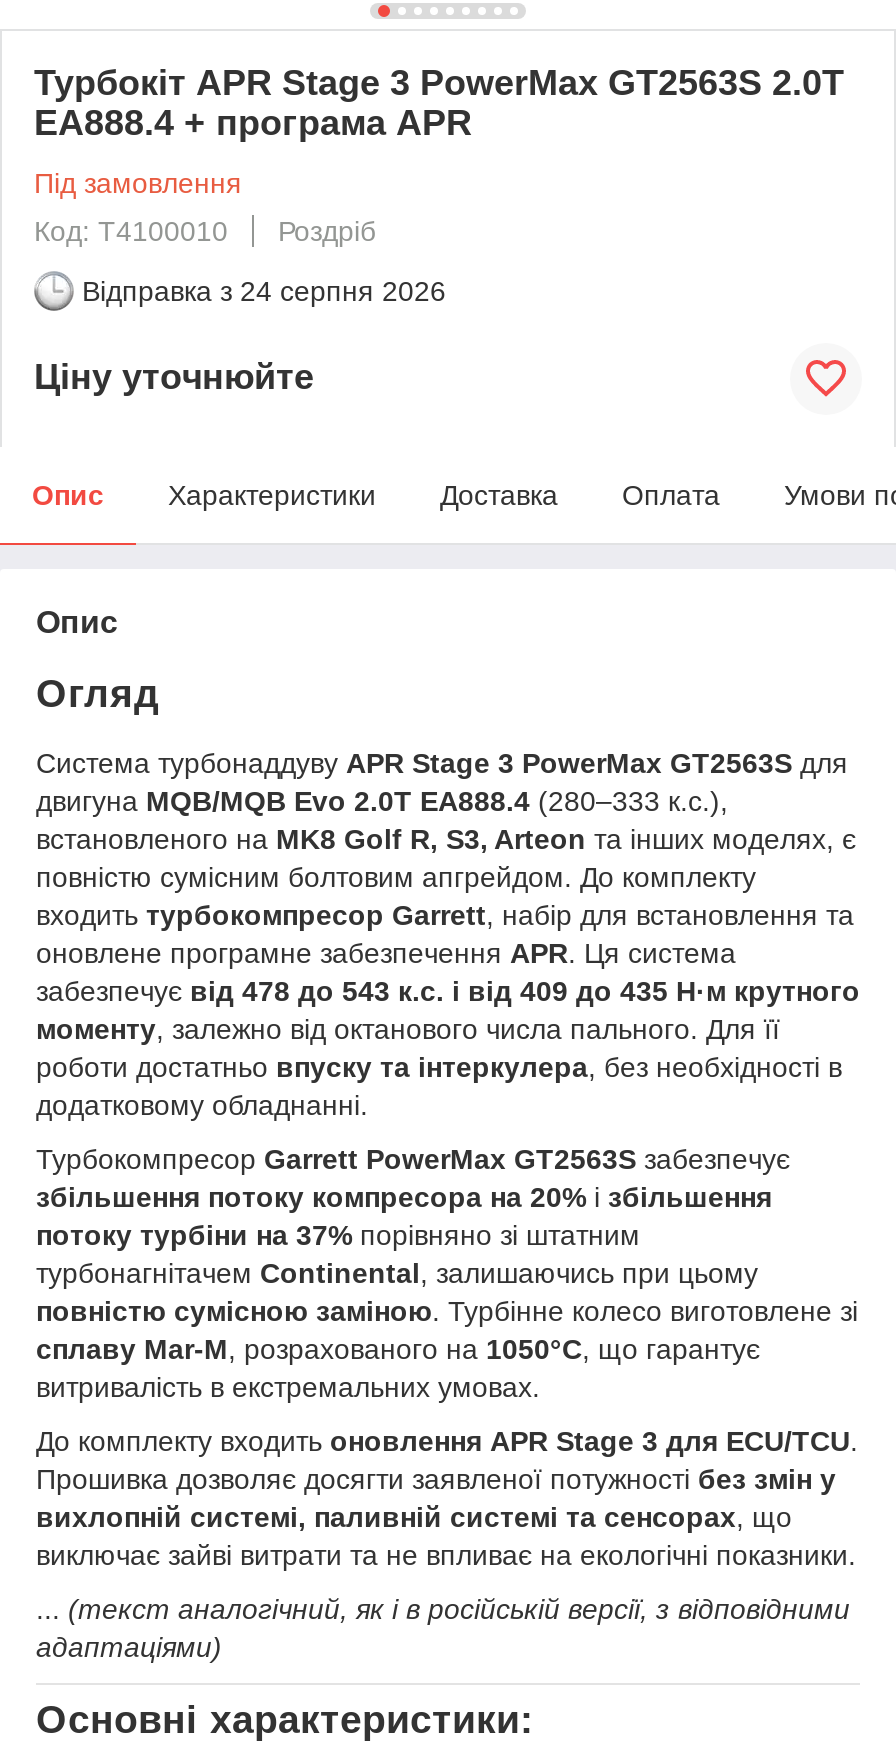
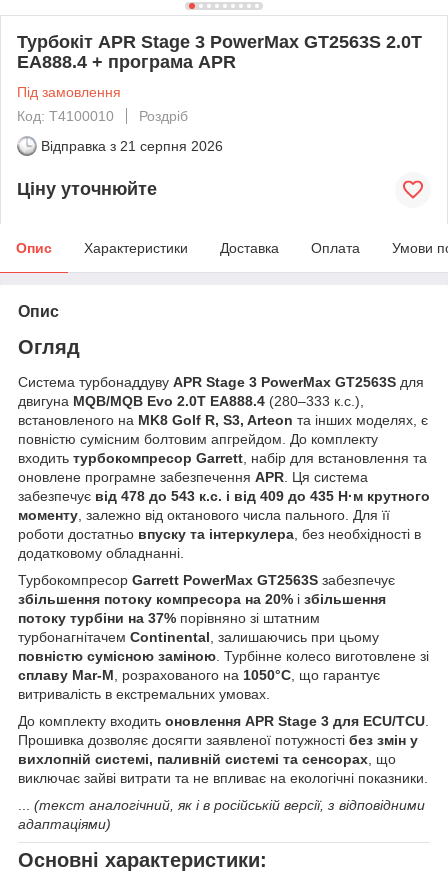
- Відправка з 24 серпня 2026
+ Відправка з 21 серпня 2026
